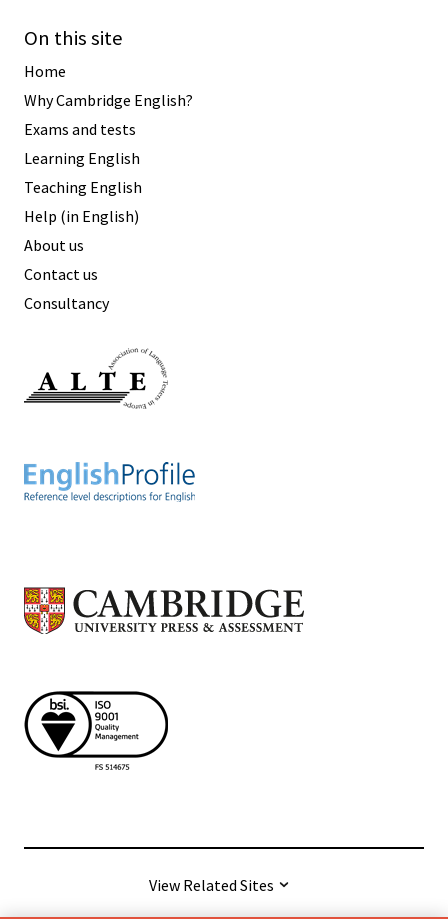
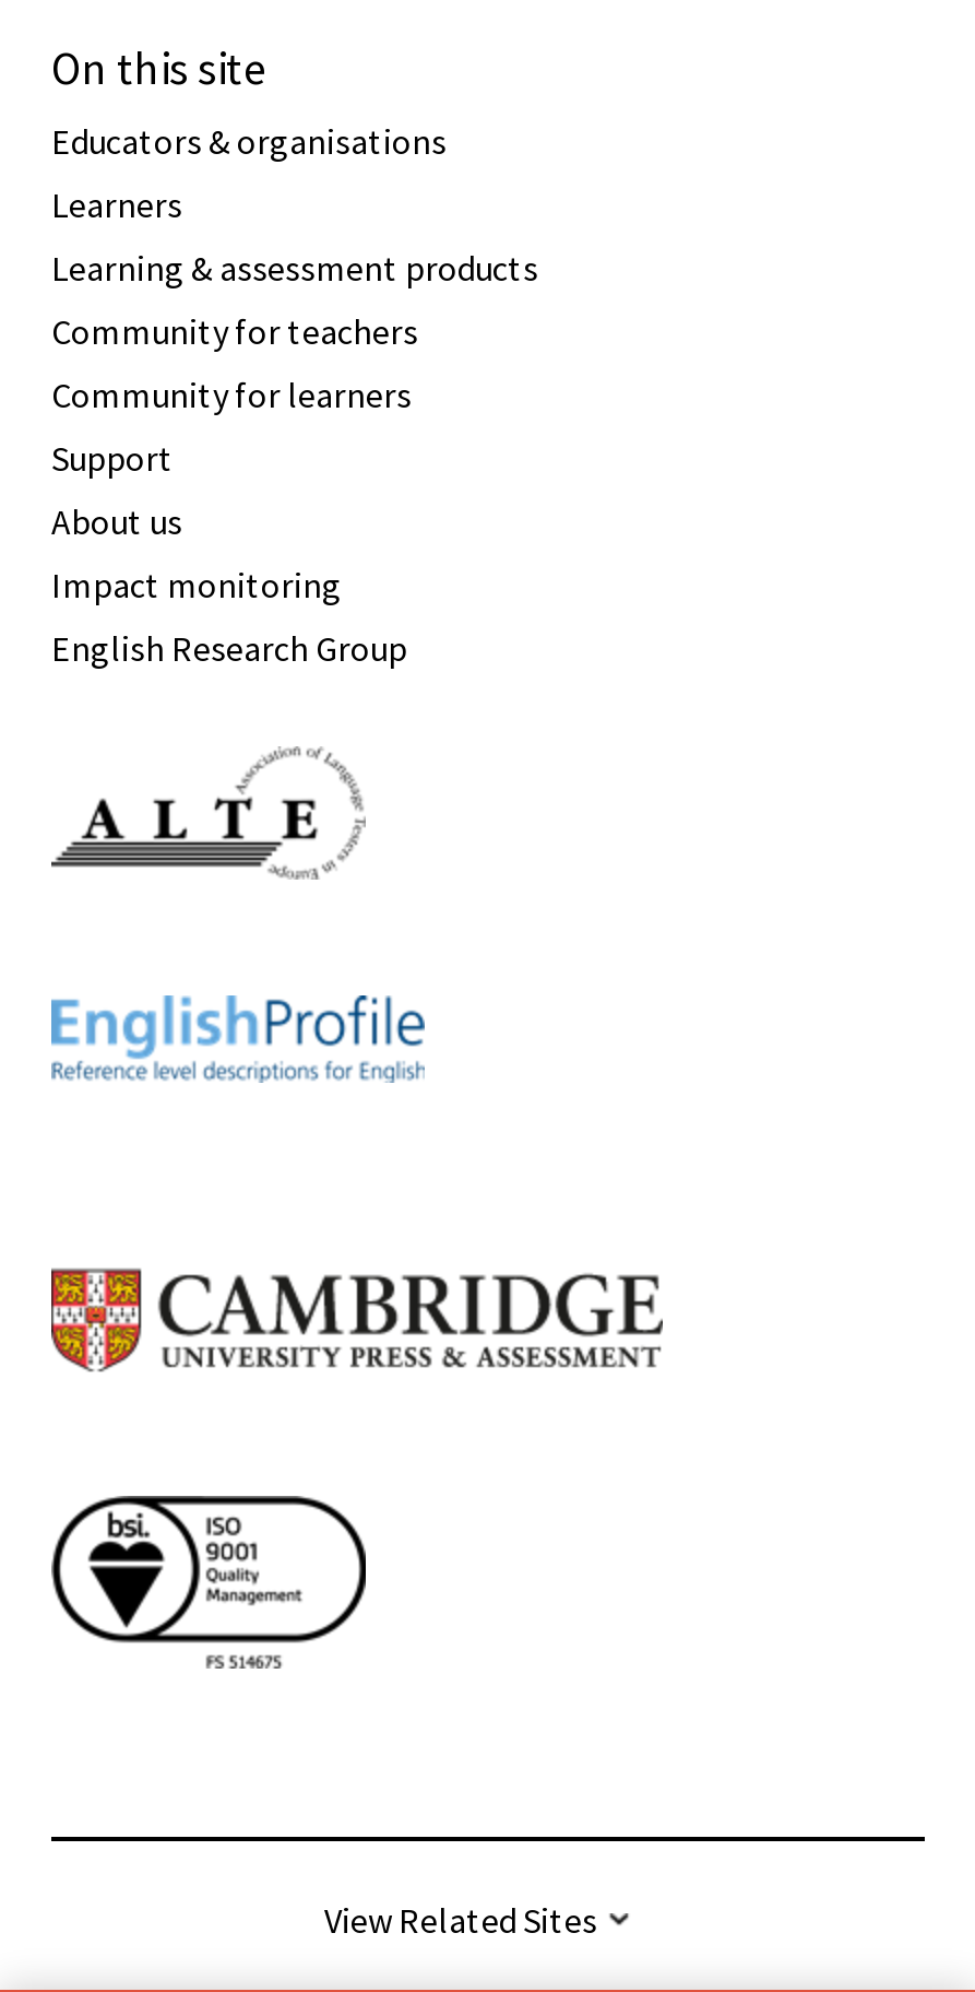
- Home
- Why Cambridge English?
- Exams and tests
- Learning English
- Teaching English
- Help (in English)
+ Educators & organisations
+ Learners
+ Learning & assessment products
+ Community for teachers
+ Community for learners
+ Support

- Contact us
- Consultancy
+ Impact monitoring
+ English Research Group
